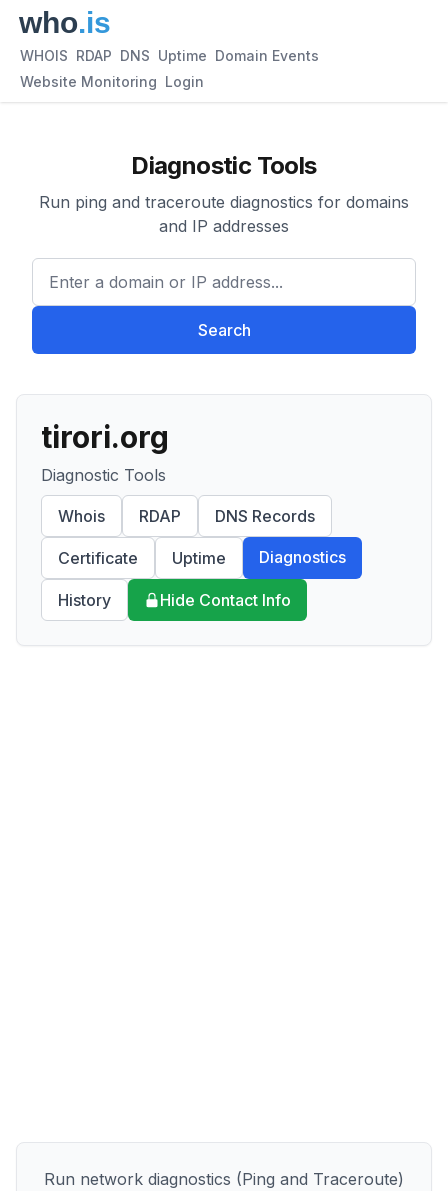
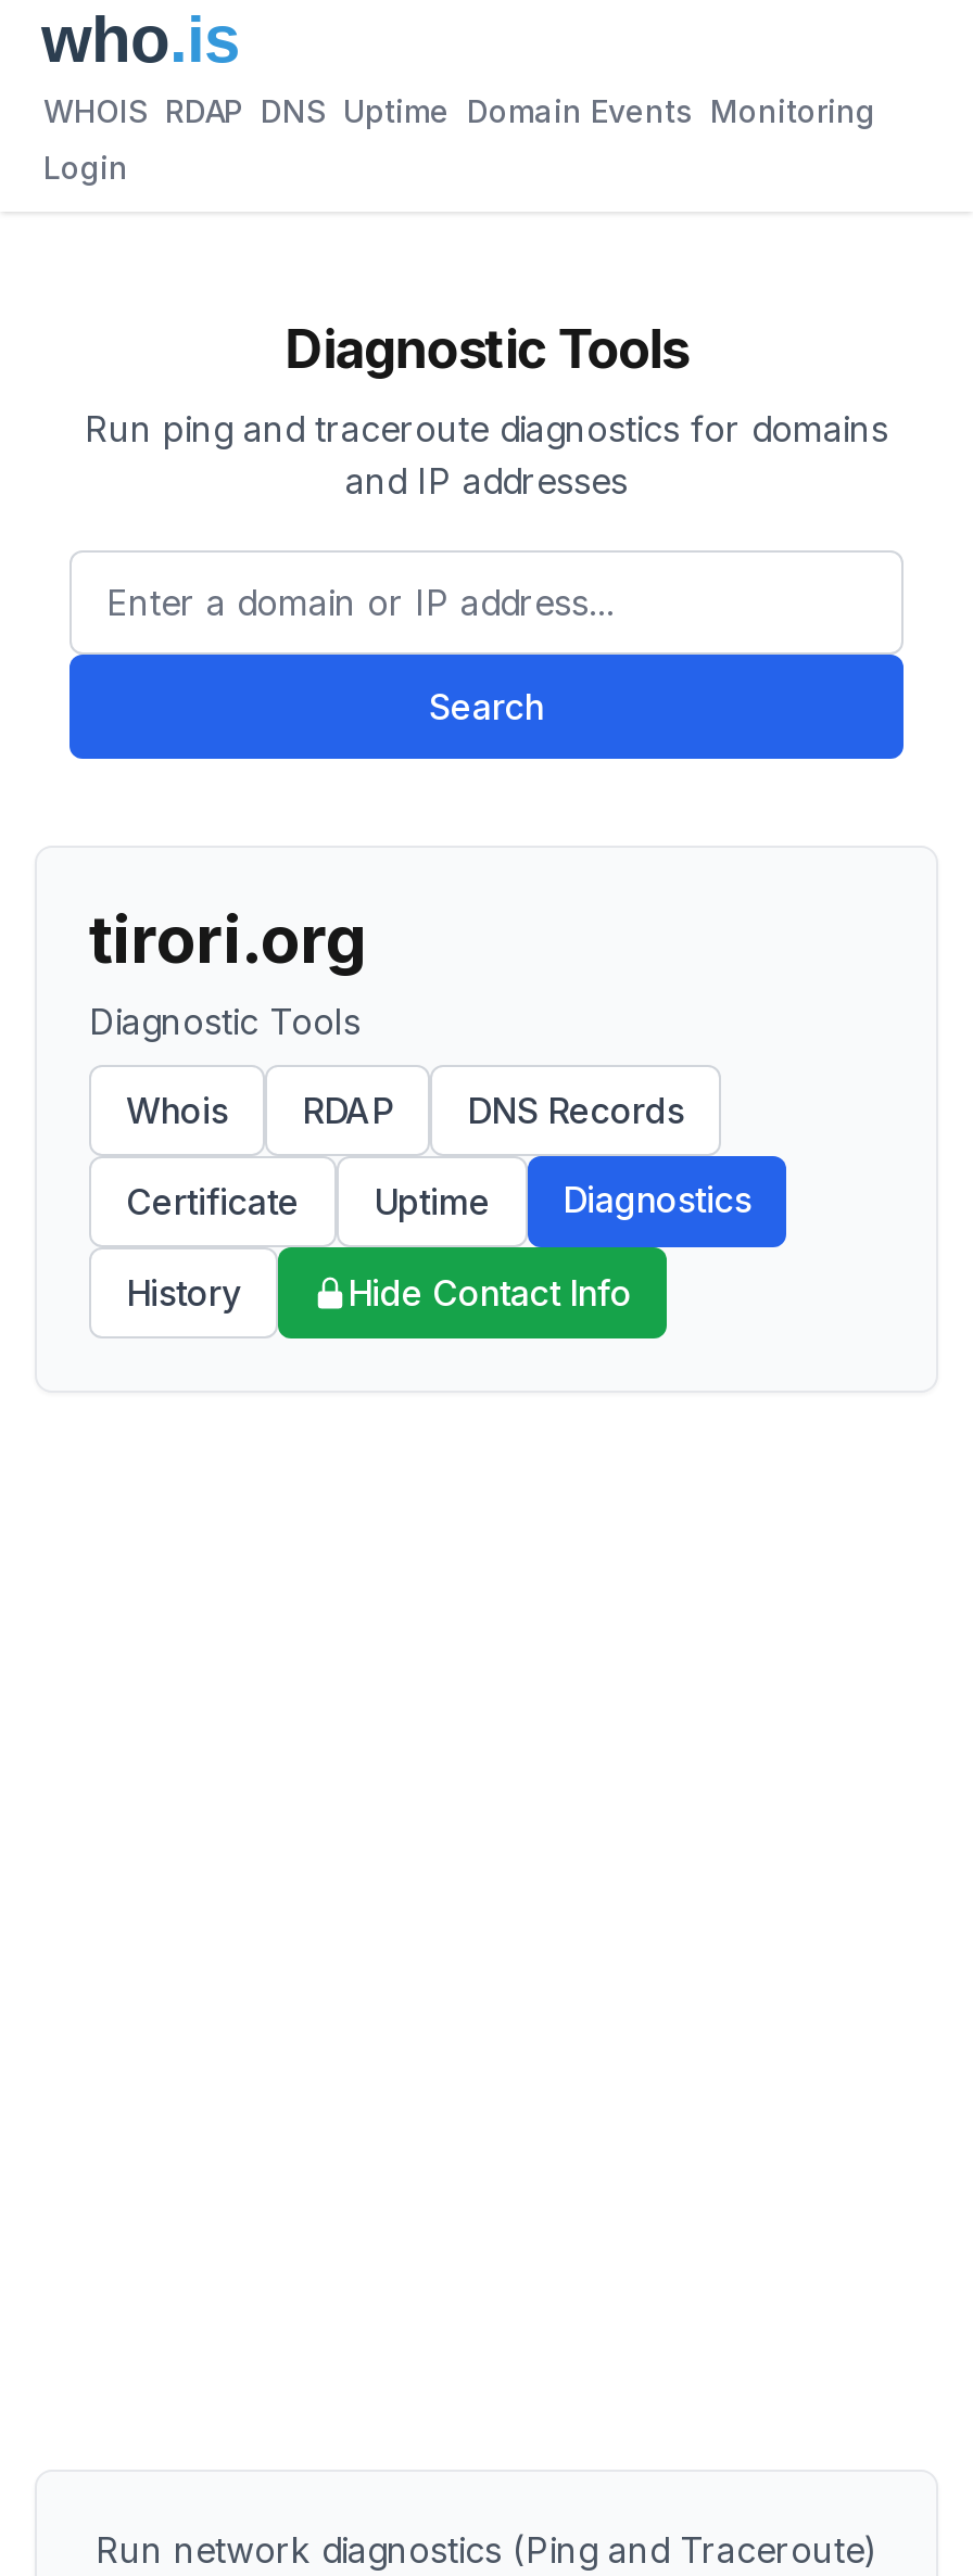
- WHOIS RDAP DNS Uptime Domain Events
+ WHOIS RDAP DNS Uptime Domain Events Monitoring

- Website Monitoring Login
+ Login
